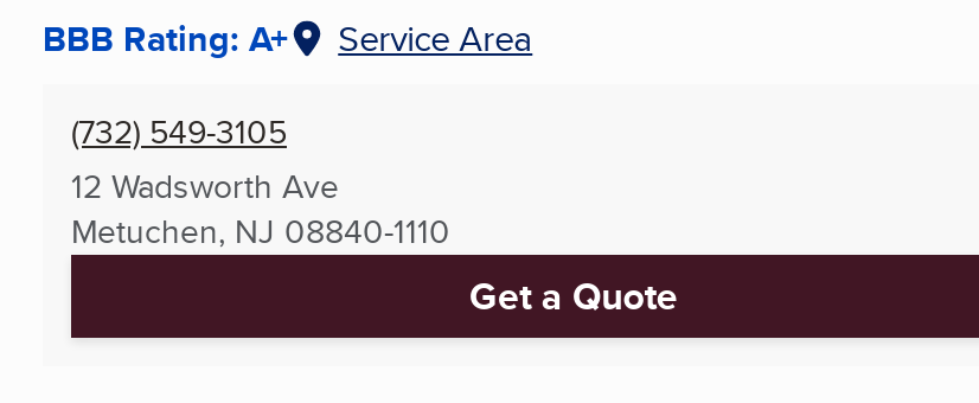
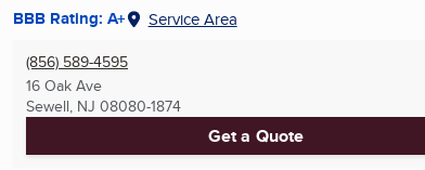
- (732) 549-3105
+ (856) 589-4595

- 12 Wadsworth Ave
+ 16 Oak Ave

- Metuchen, NJ 08840-1110
+ Sewell, NJ 08080-1874
